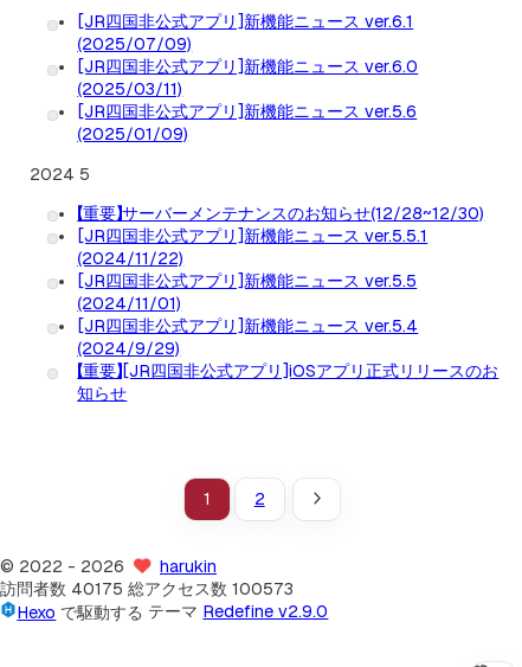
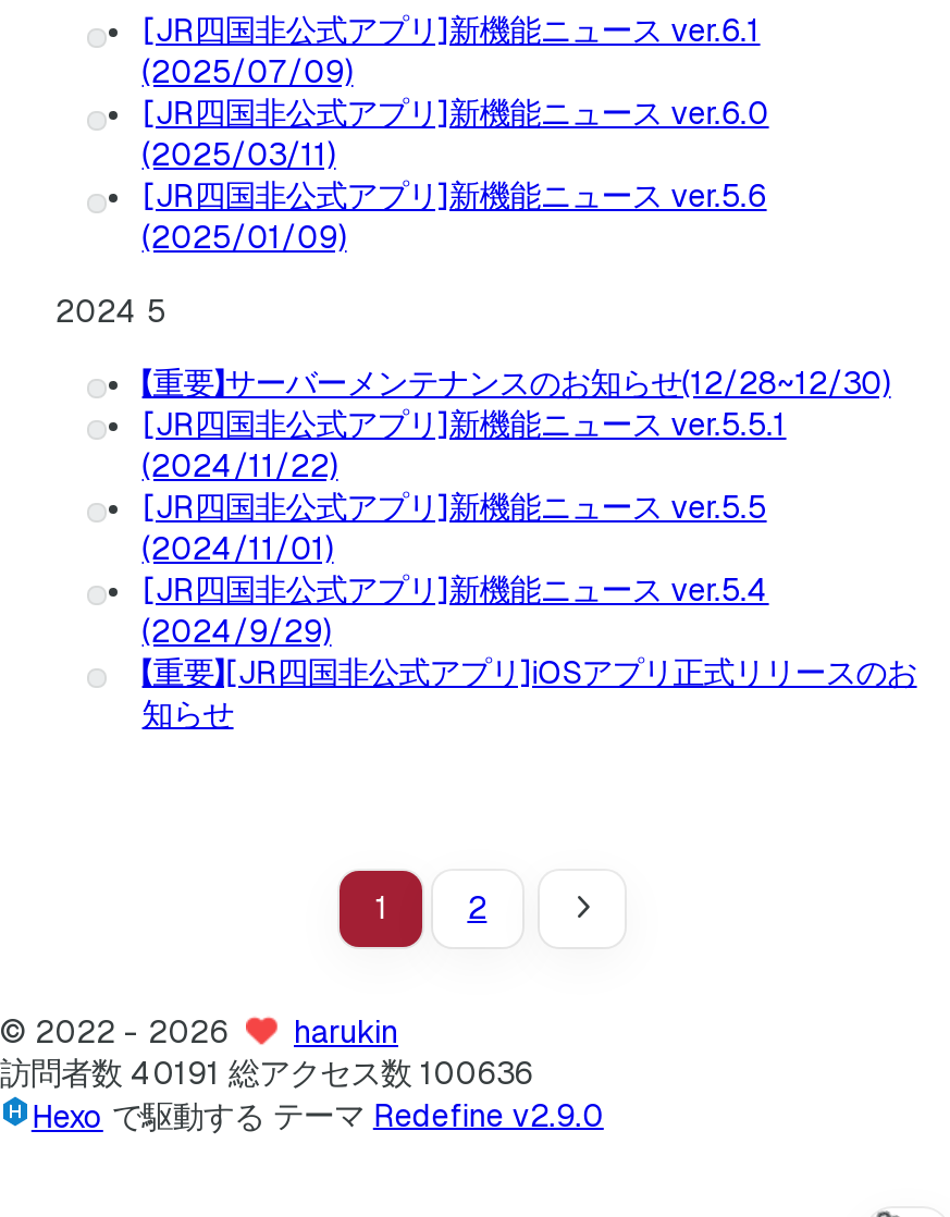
- 訪問者数 40175 総アクセス数 100573
+ 訪問者数 40191 総アクセス数 100636
